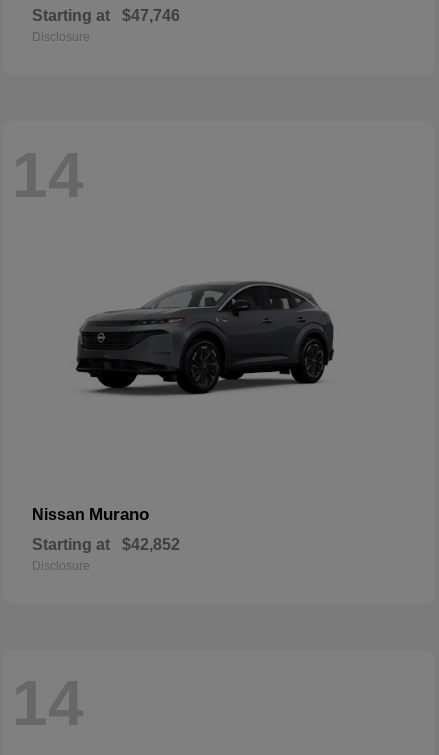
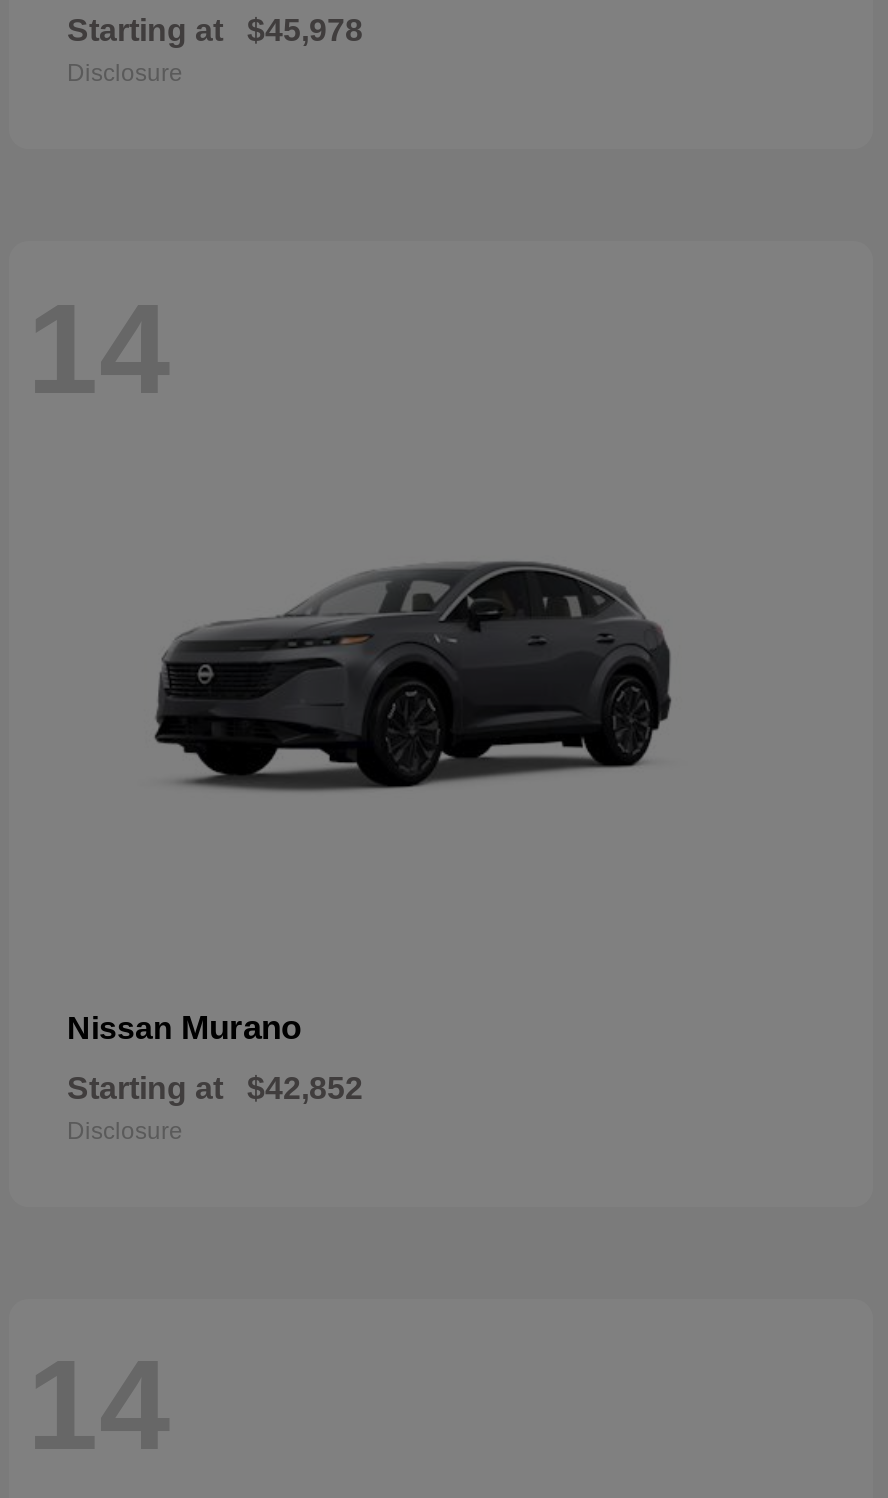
- Starting at $47,746
+ Starting at $45,978
